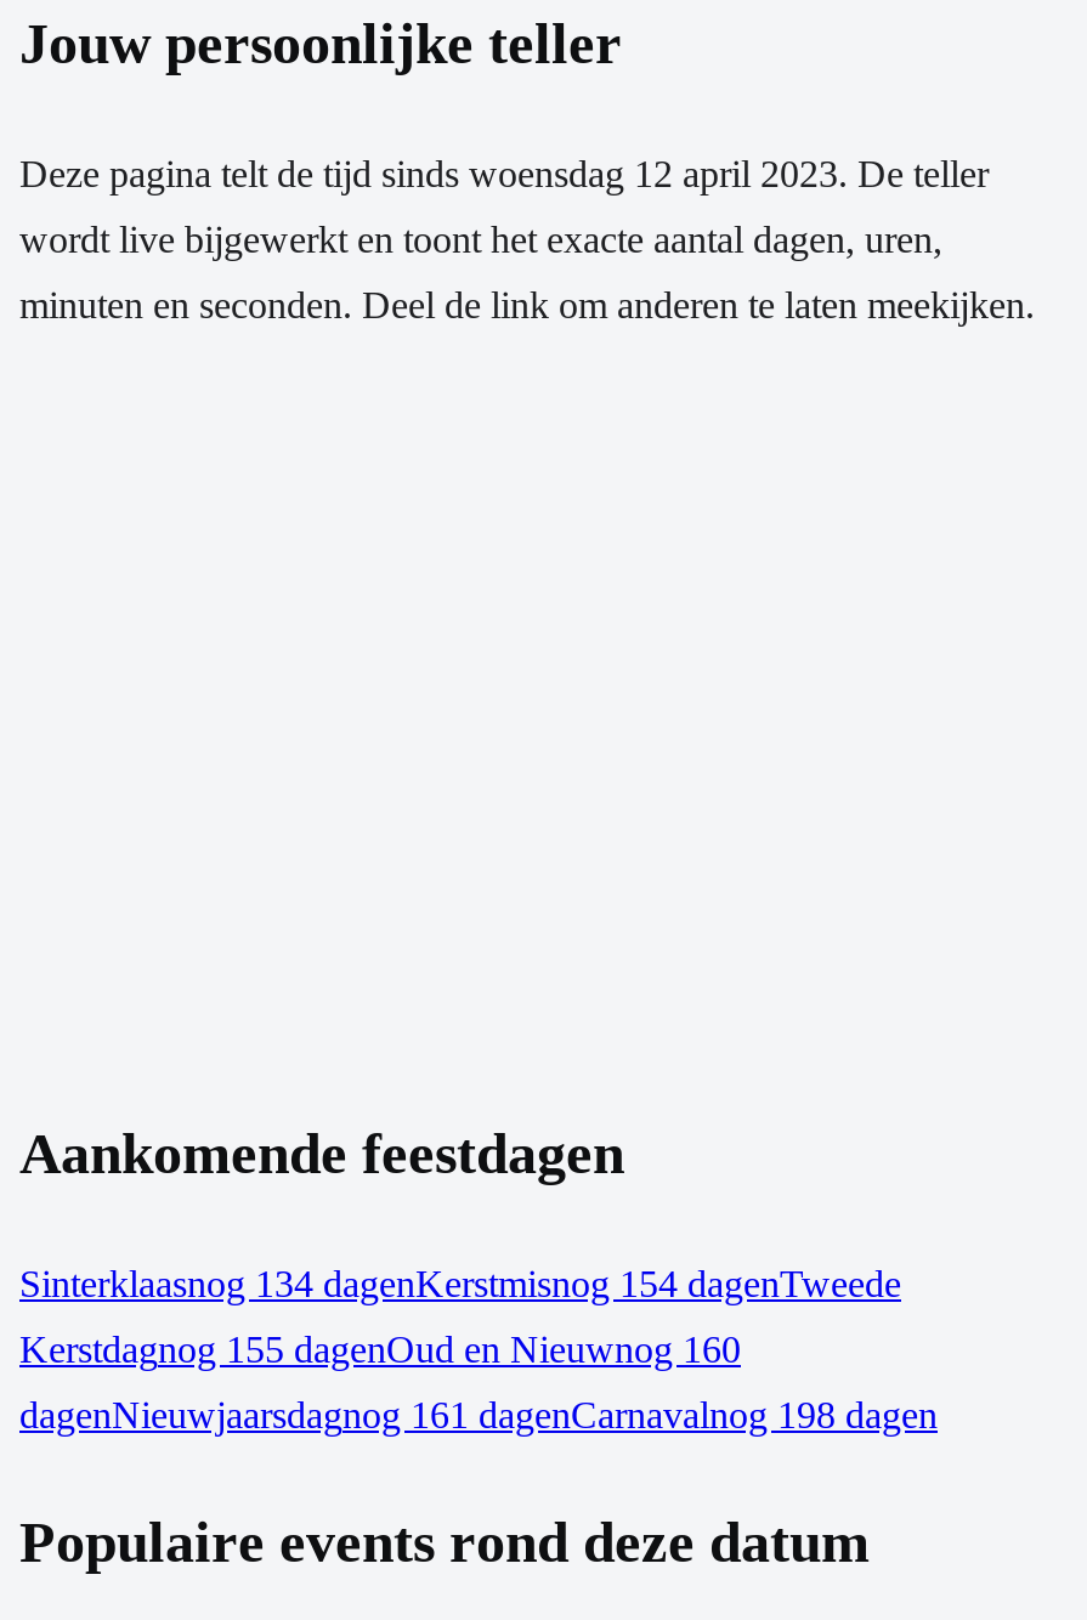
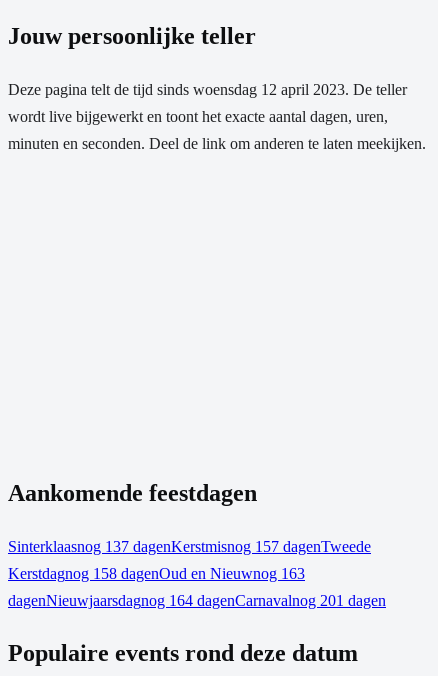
- Sinterklaasnog 134 dagenKerstmisnog 154 dagenTweede
+ Sinterklaasnog 137 dagenKerstmisnog 157 dagenTweede

- Kerstdagnog 155 dagenOud en Nieuwnog 160
+ Kerstdagnog 158 dagenOud en Nieuwnog 163

- dagenNieuwjaarsdagnog 161 dagenCarnavalnog 198 dagen
+ dagenNieuwjaarsdagnog 164 dagenCarnavalnog 201 dagen
